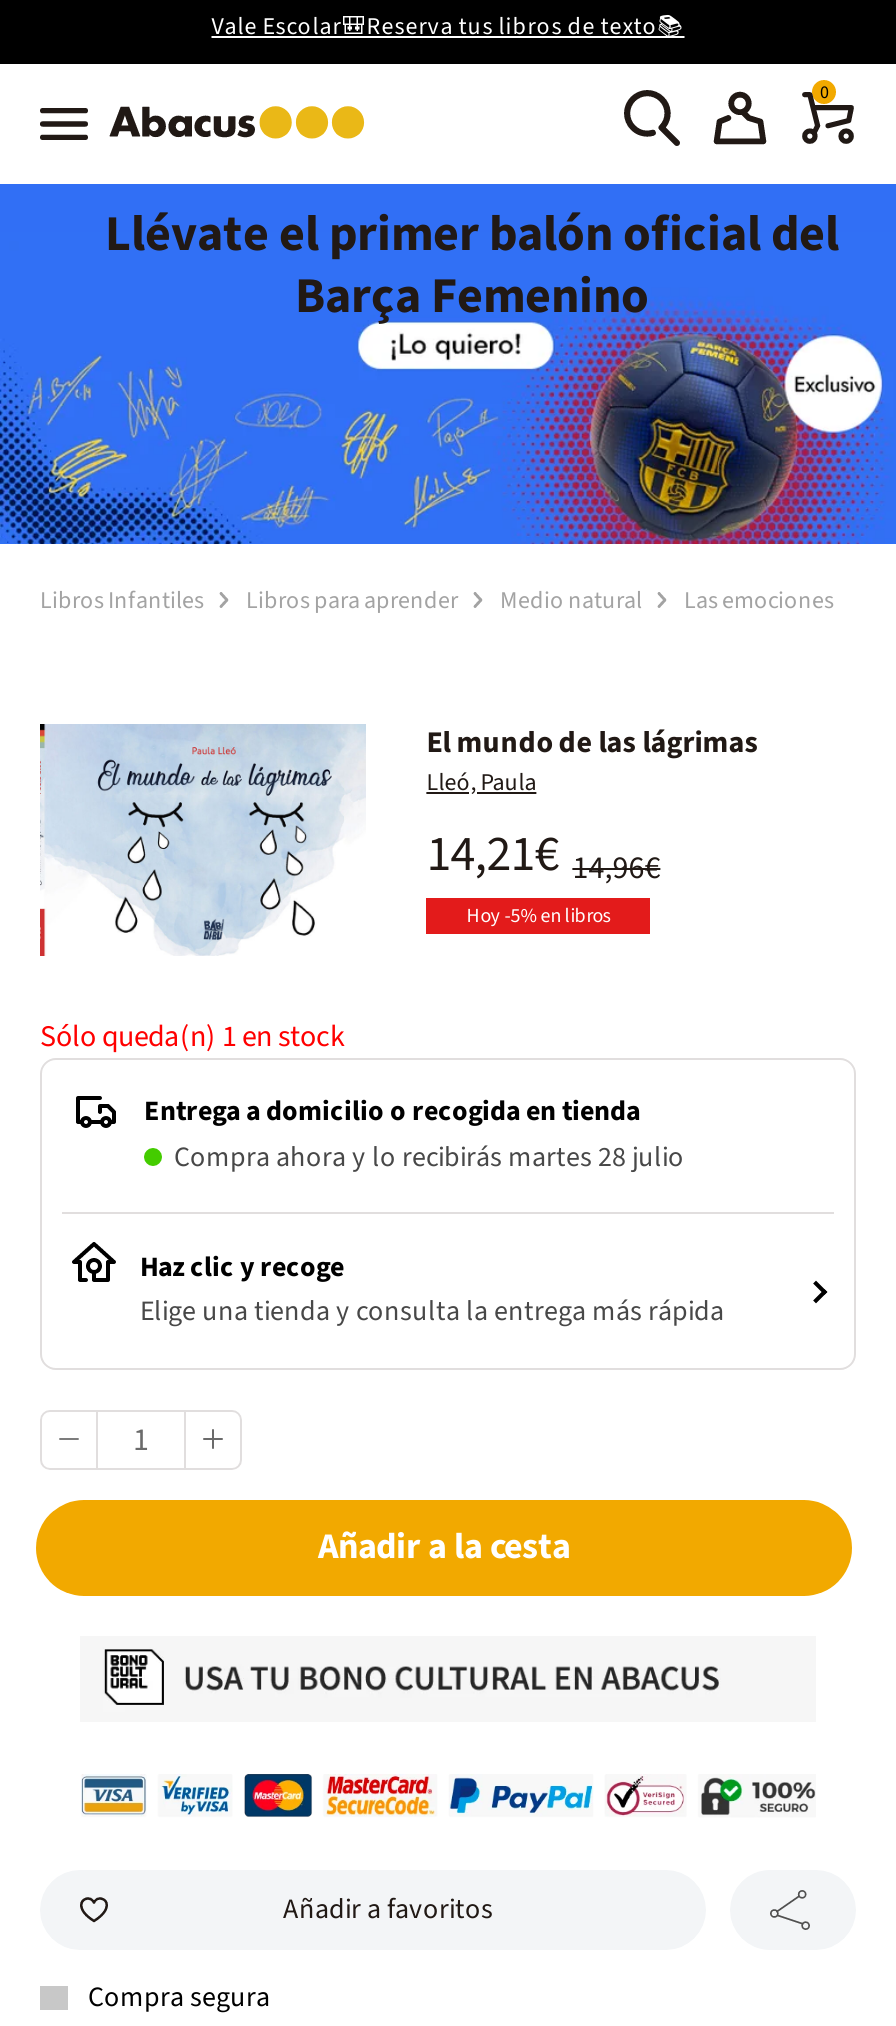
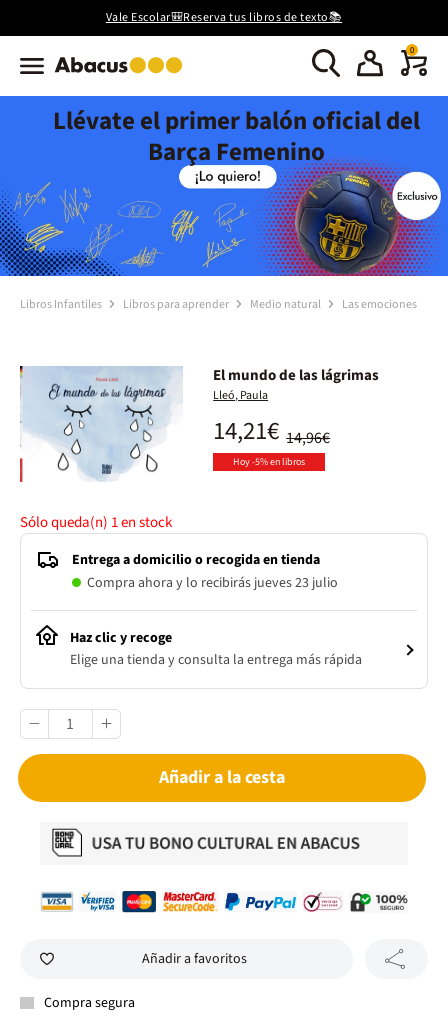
- Compra ahora y lo recibirás martes 28 julio
+ Compra ahora y lo recibirás jueves 23 julio
